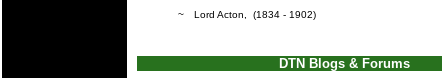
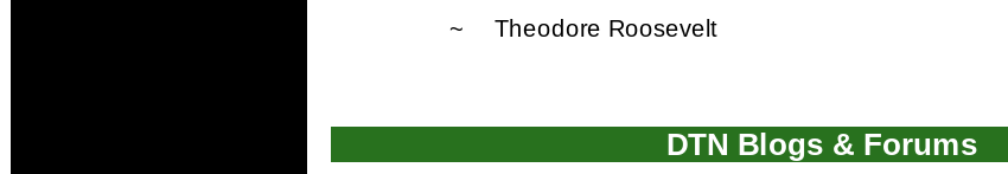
- Lord Acton, (1834 - 1902)
+ Theodore Roosevelt
